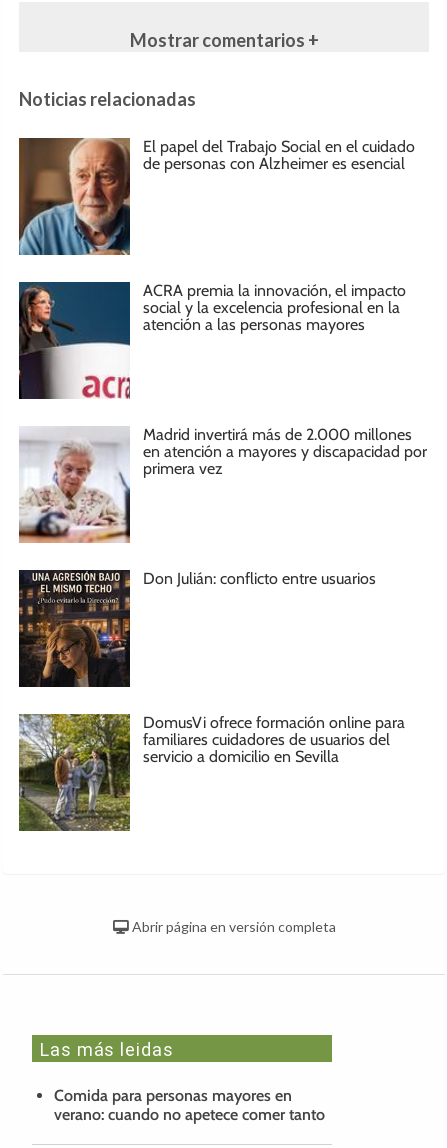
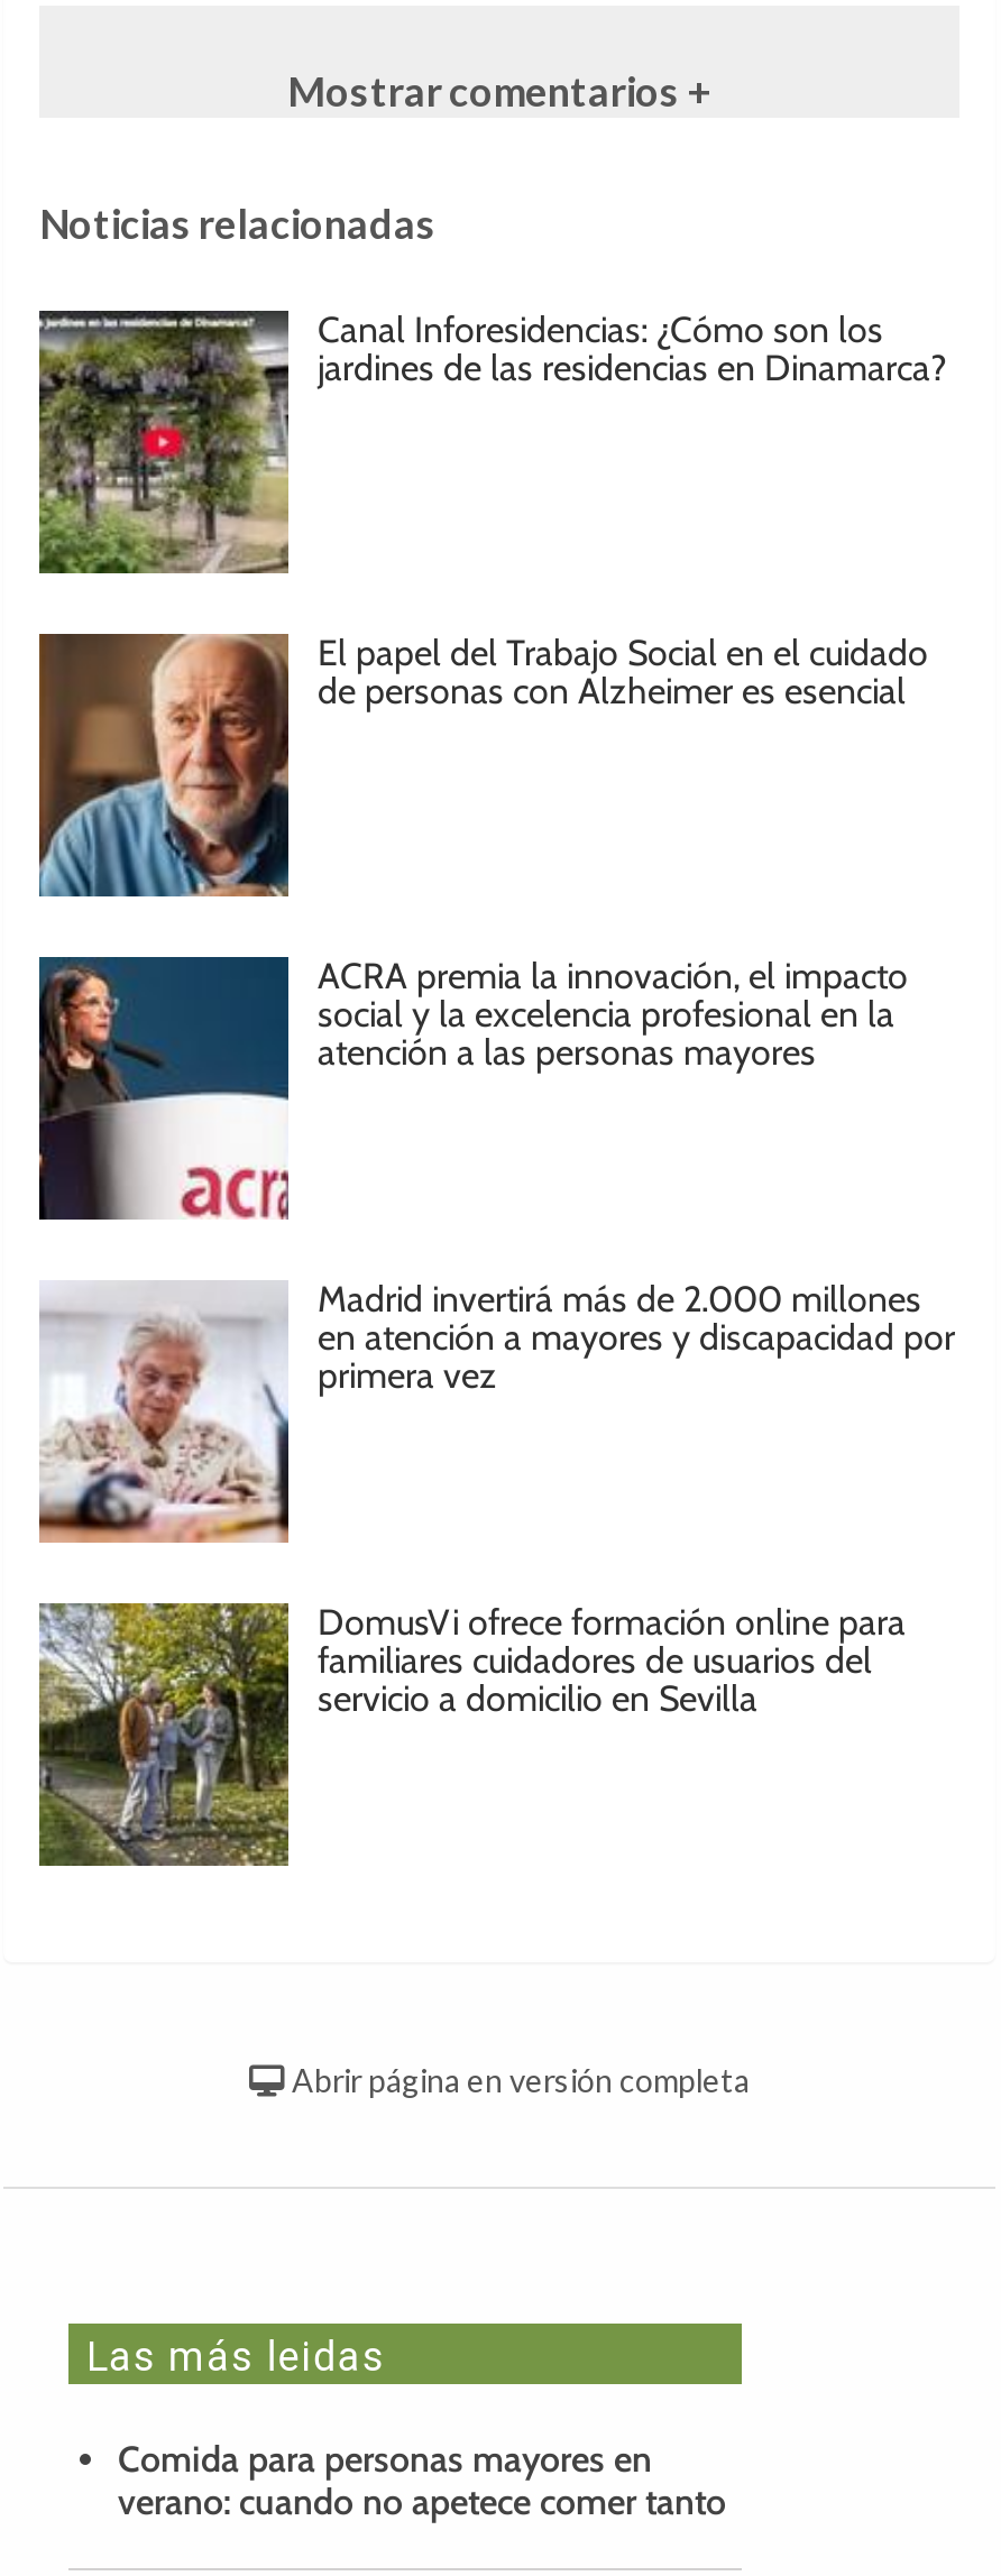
+ [image]
+ Canal Inforesidencias: ¿Cómo son los
+ jardines de las residencias en Dinamarca?

moved down: [image] | El papel del Trabajo Social en el cuidado | de personas con Alzheimer es esencial | ... | en atención a mayores y discapacidad por | primera vez

moved down: [image]

- [image]
- Don Julián: conflicto entre usuarios
